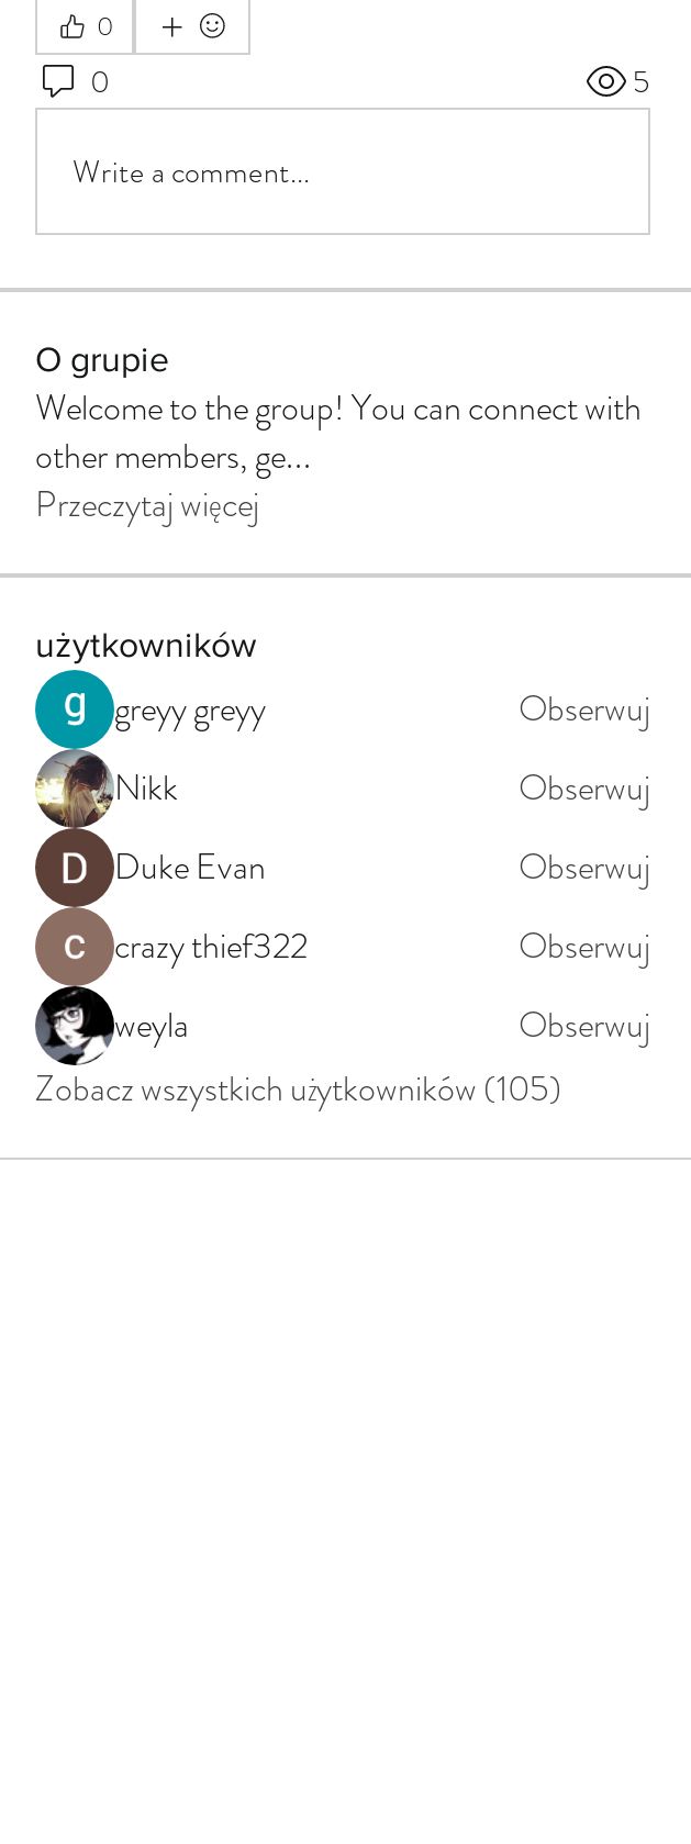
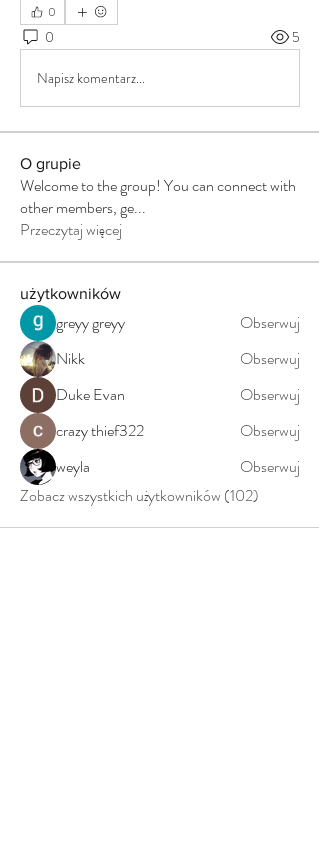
- Write a comment...
+ Napisz komentarz...

- Zobacz wszystkich użytkowników (105)
+ Zobacz wszystkich użytkowników (102)
